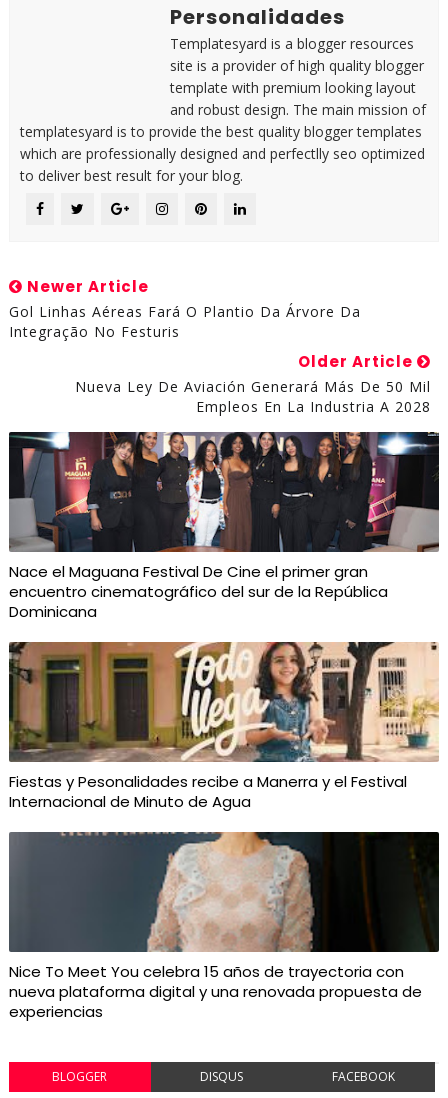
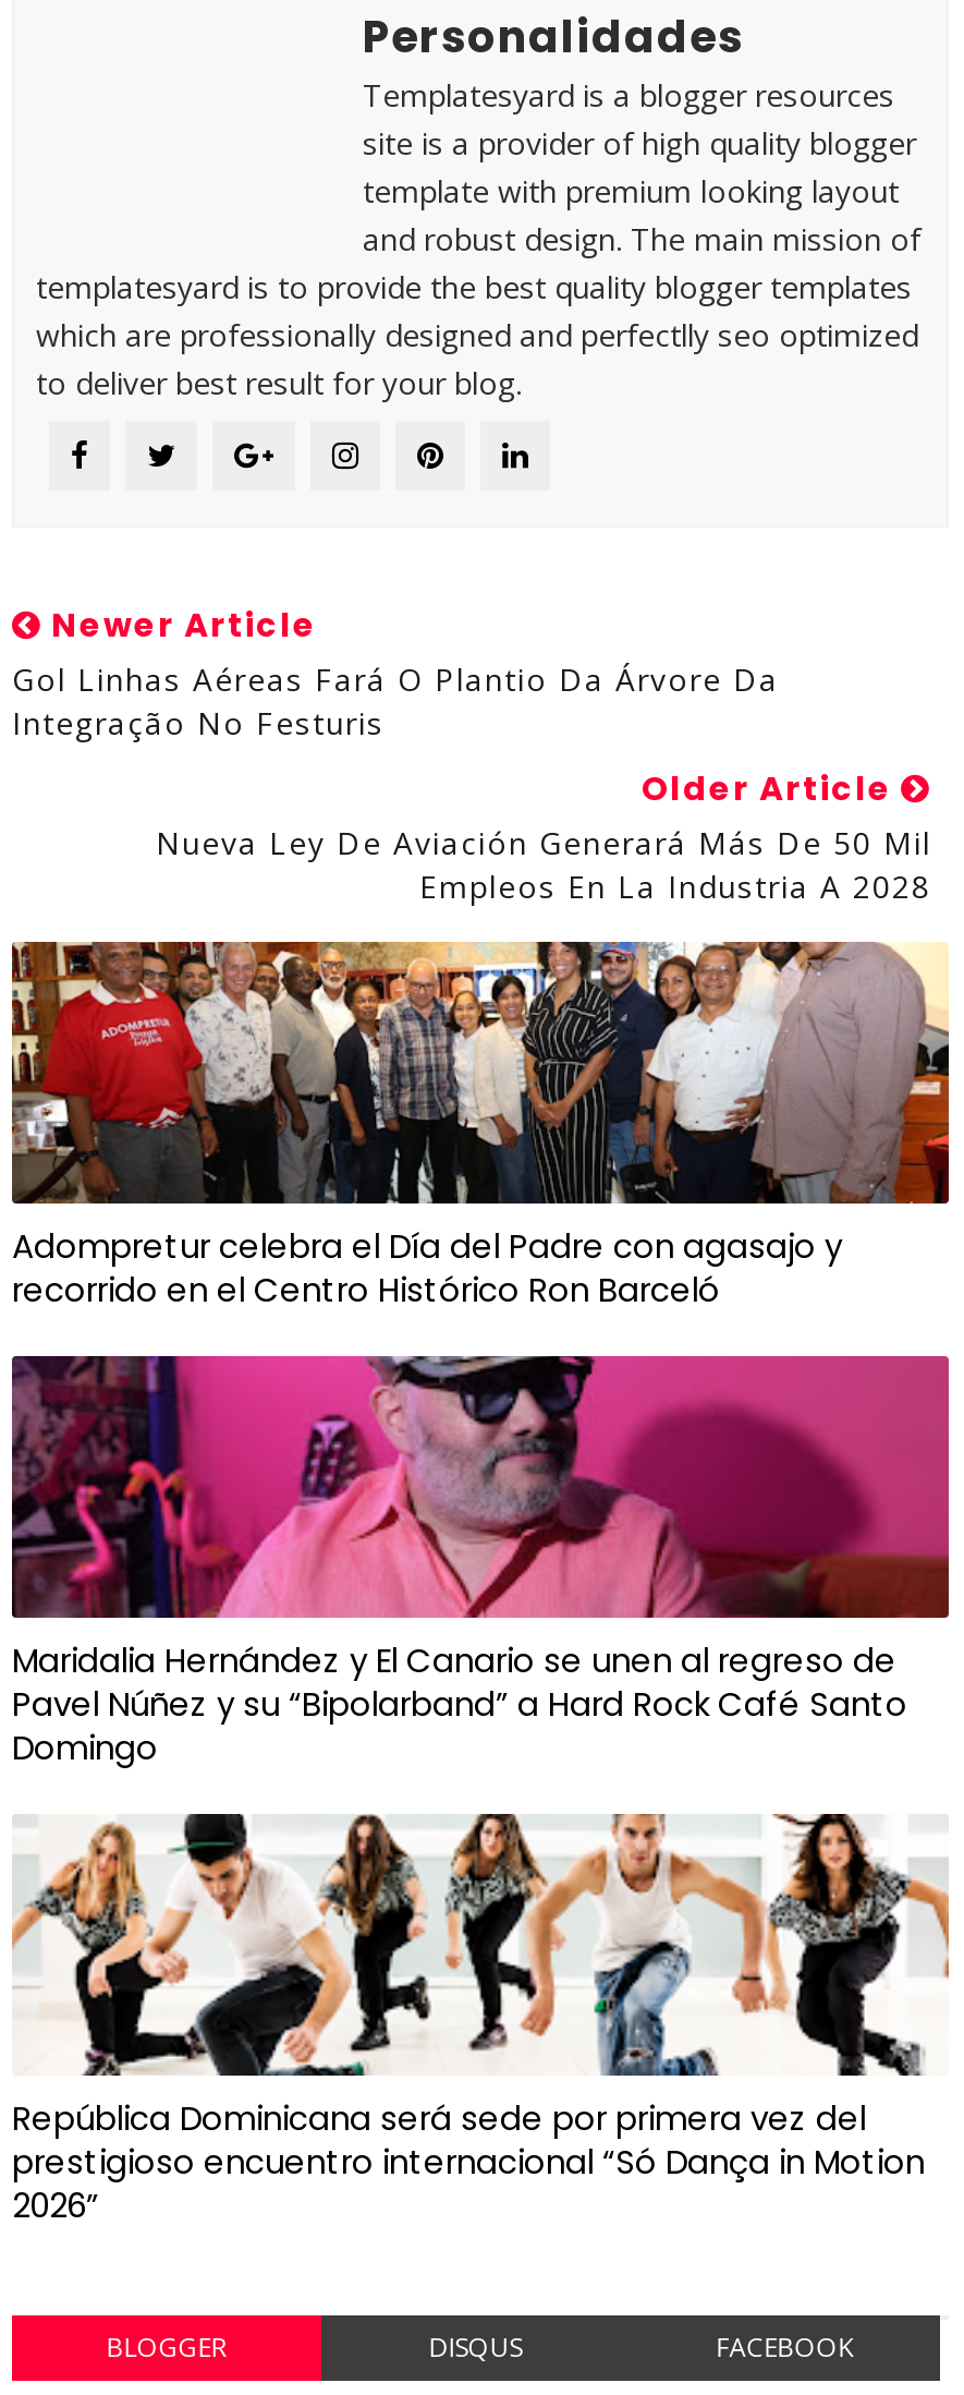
- [image]
- Nace el Maguana Festival De Cine el primer gran
- encuentro cinematográfico del sur de la República
- Dominicana
+ [image]
+ Adompretur celebra el Día del Padre con agasajo y
+ recorrido en el Centro Histórico Ron Barceló

- [image]
- Fiestas y Pesonalidades recibe a Manerra y el Festival
- Internacional de Minuto de Agua
+ [image]
+ Maridalia Hernández y El Canario se unen al regreso de
+ Pavel Núñez y su “Bipolarband” a Hard Rock Café Santo
+ Domingo

- [image]
- Nice To Meet You celebra 15 años de trayectoria con
- nueva plataforma digital y una renovada propuesta de
- experiencias
+ [image]
+ República Dominicana será sede por primera vez del
+ prestigioso encuentro internacional “Só Dança in Motion
+ 2026”
